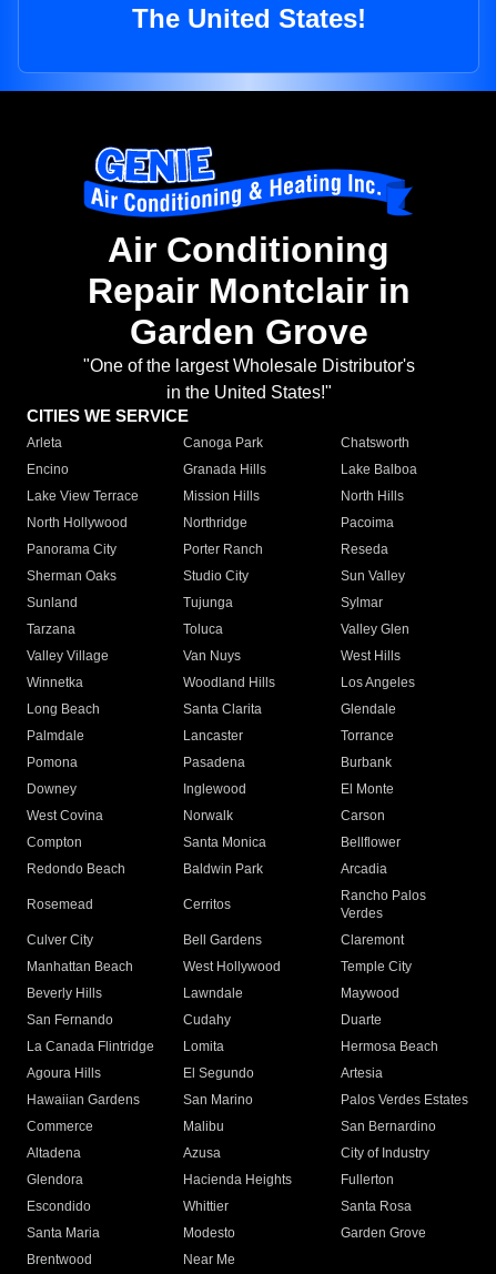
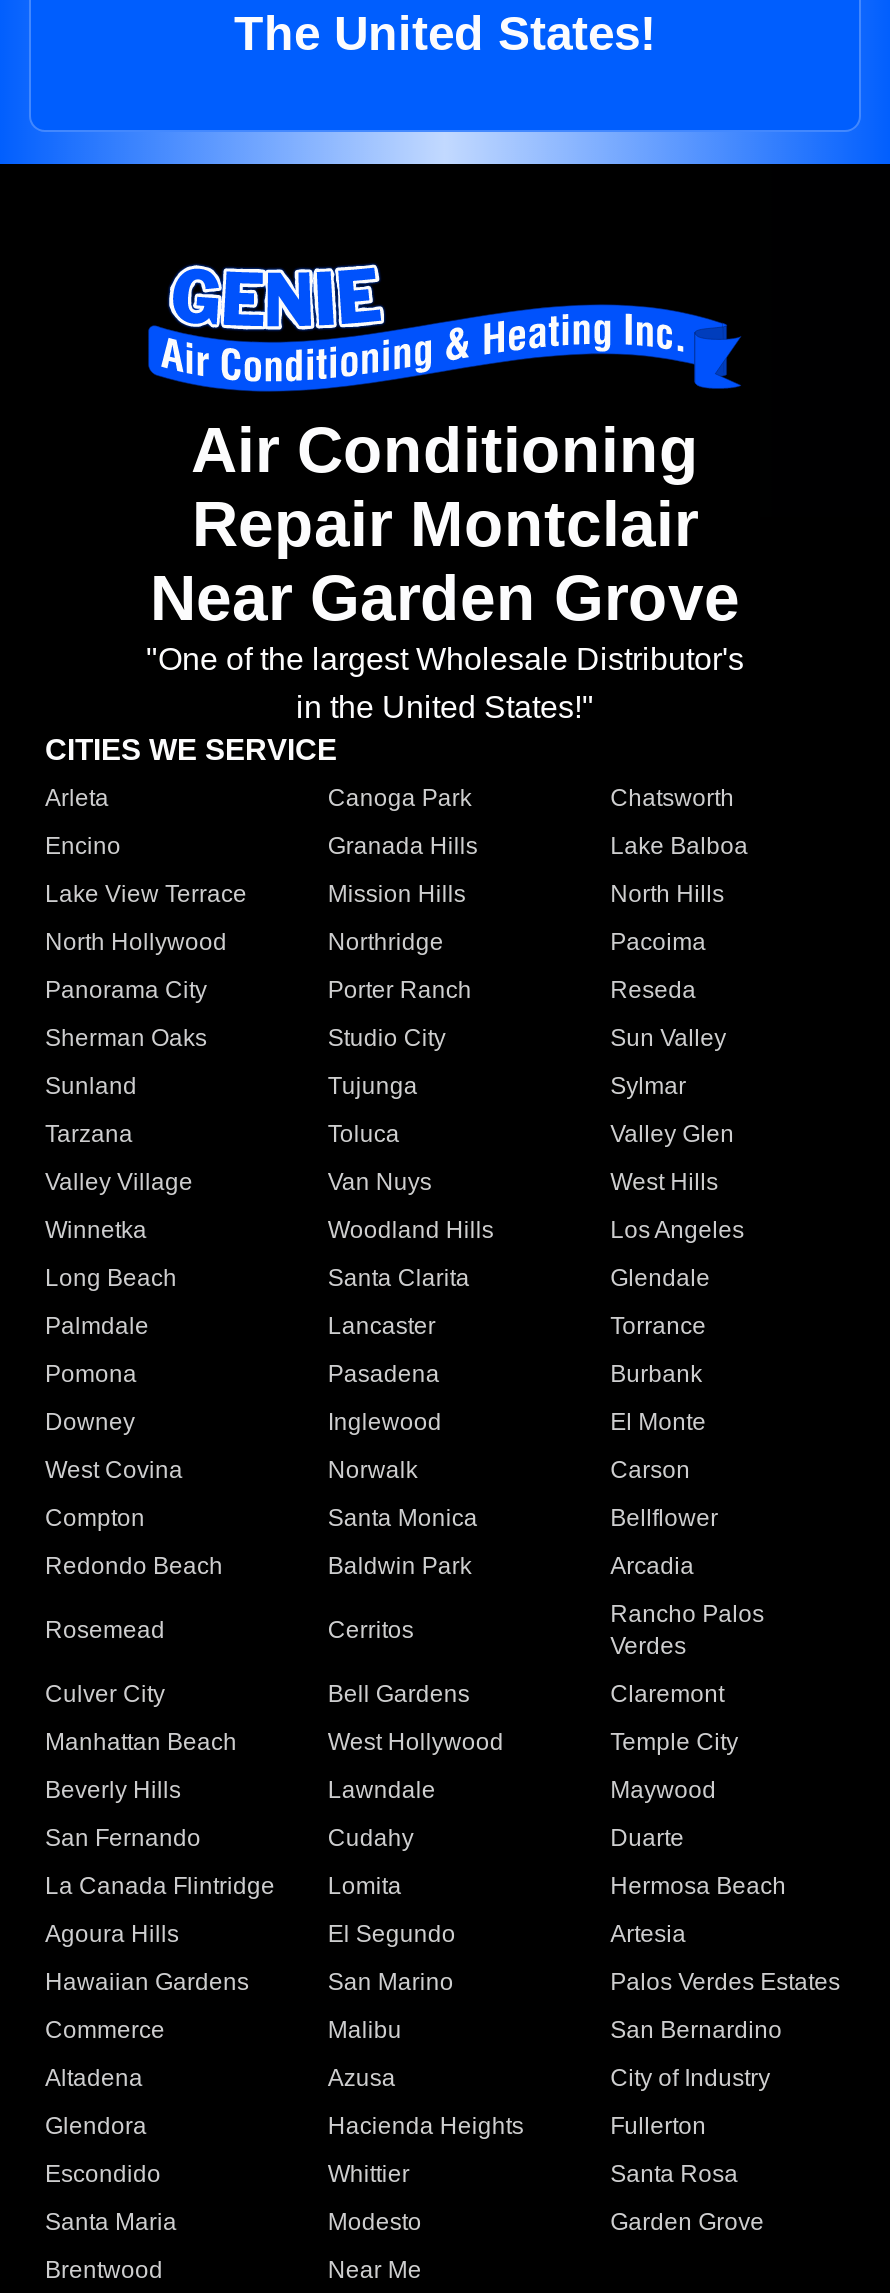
- Repair Montclair in
- Garden Grove
+ Repair Montclair
+ Near Garden Grove
